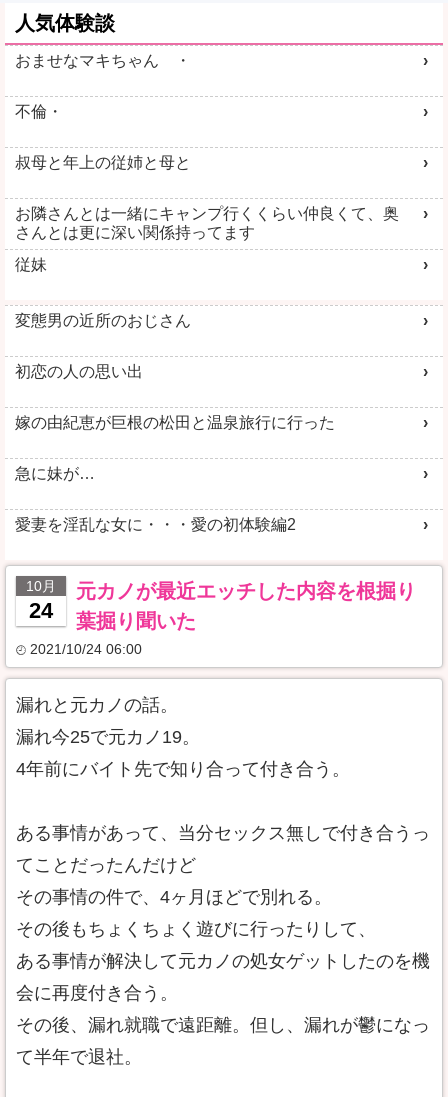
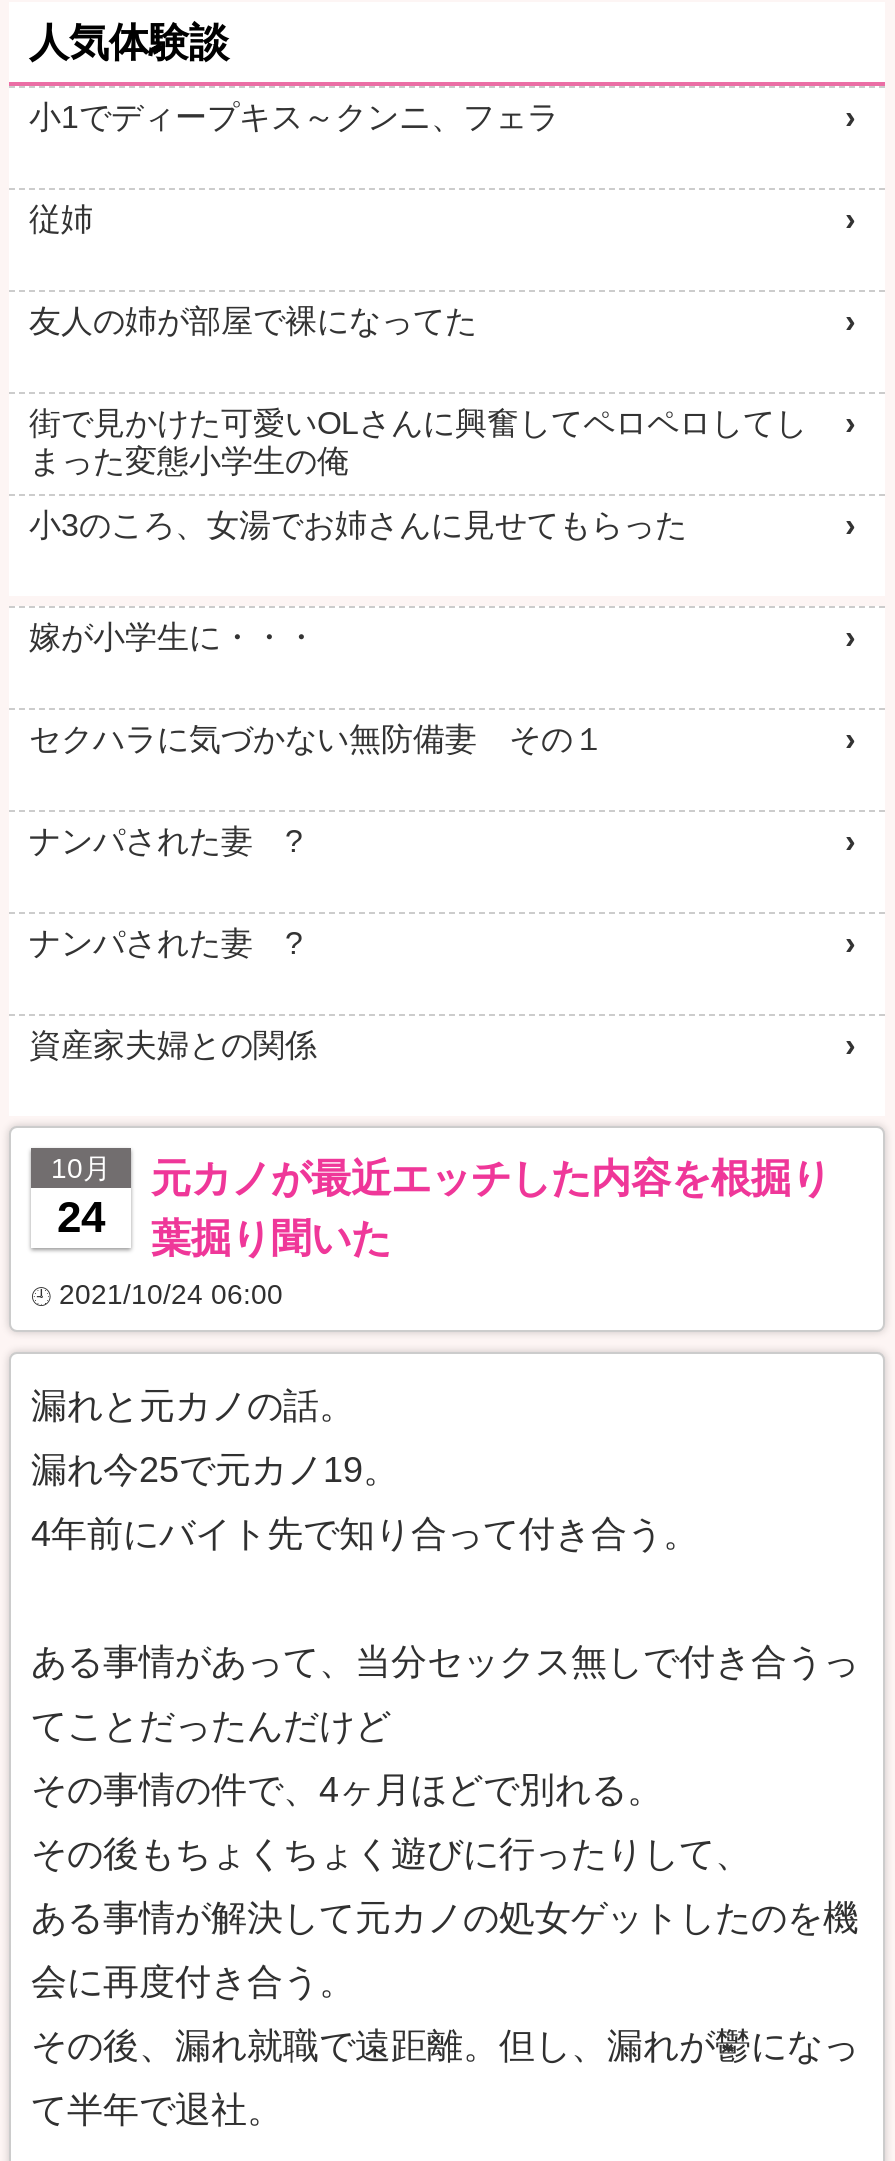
- おませなマキちゃん ・
+ 小1でディープキス～クンニ、フェラ

- 不倫・
+ 従姉

- 叔母と年上の従姉と母と
+ 友人の姉が部屋で裸になってた

- お隣さんとは一緒にキャンプ行くくらい仲良くて、奥
- さんとは更に深い関係持ってます
+ 街で見かけた可愛いOLさんに興奮してペロペロしてし
+ まった変態小学生の俺

- 従妹
+ 小3のころ、女湯でお姉さんに見せてもらった

- 変態男の近所のおじさん
+ 嫁が小学生に・・・

- 初恋の人の思い出
+ セクハラに気づかない無防備妻 その１

- 嫁の由紀恵が巨根の松田と温泉旅行に行った
+ ナンパされた妻 ?

- 急に妹が…
+ ナンパされた妻 ?

- 愛妻を淫乱な女に・・・愛の初体験編2
+ 資産家夫婦との関係
